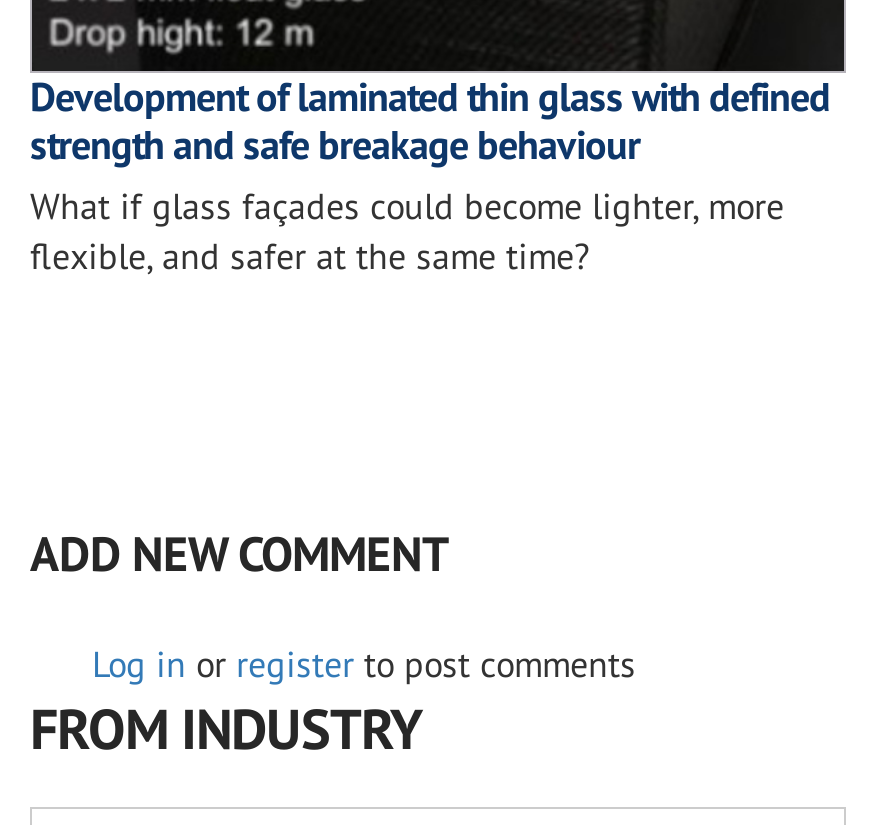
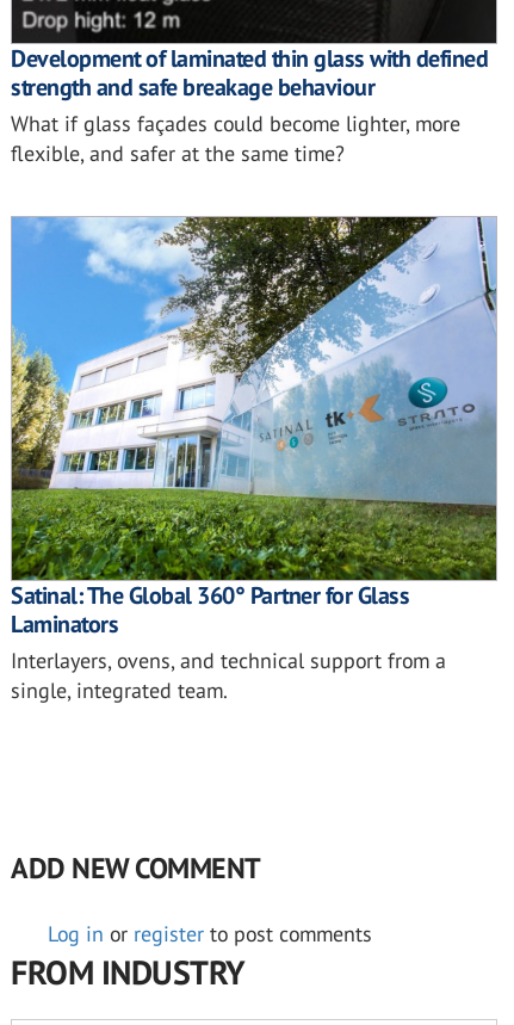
+ [image]
+ Satinal: The Global 360° Partner for Glass
+ Laminators
+ Interlayers, ovens, and technical support from a
+ single, integrated team.
